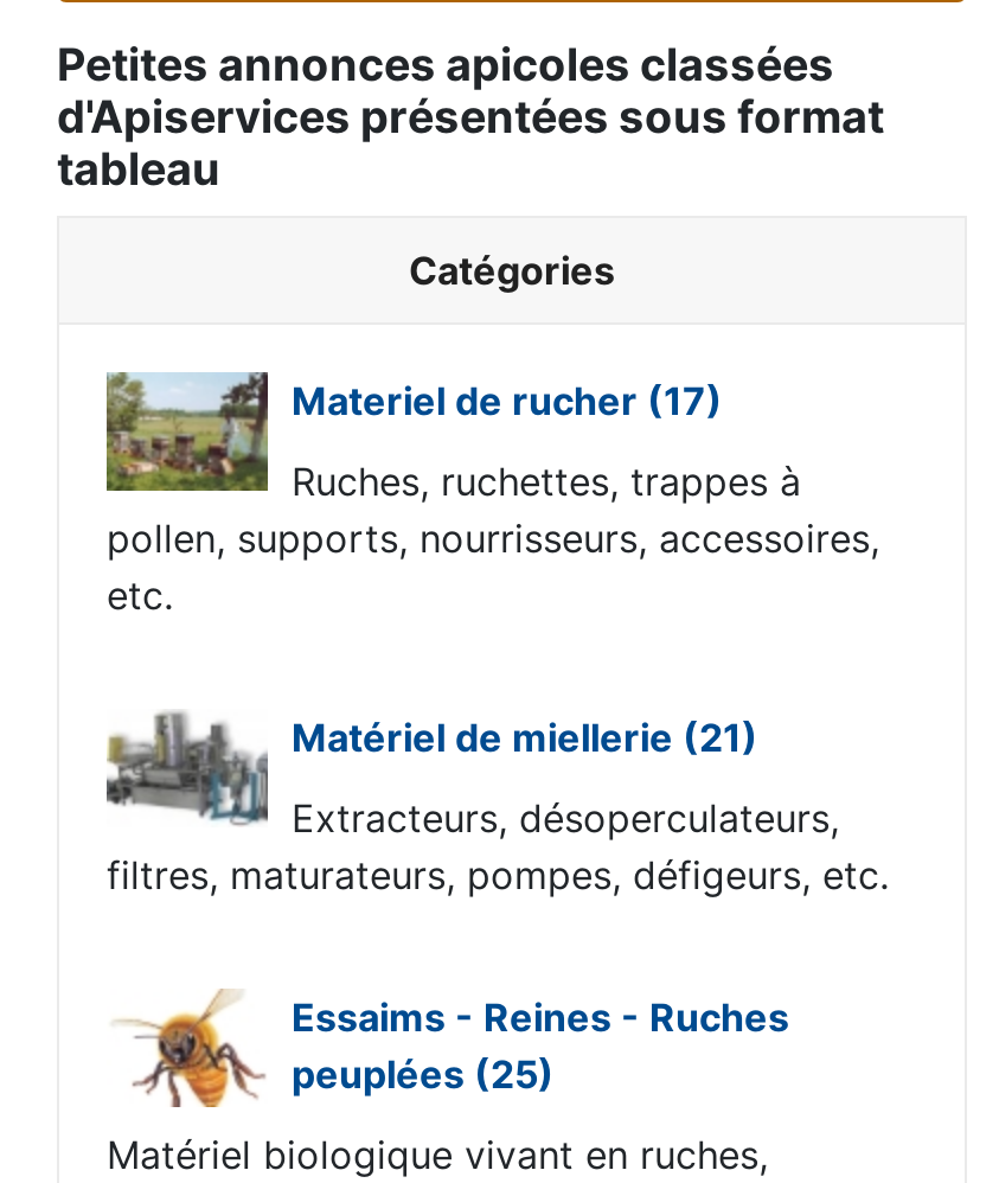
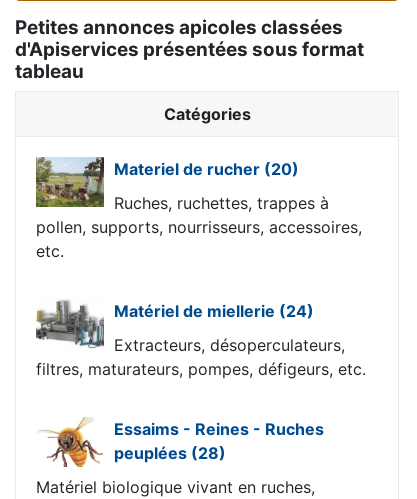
- Materiel de rucher (17)
+ Materiel de rucher (20)

- Matériel de miellerie (21)
+ Matériel de miellerie (24)

- peuplées (25)
+ peuplées (28)
